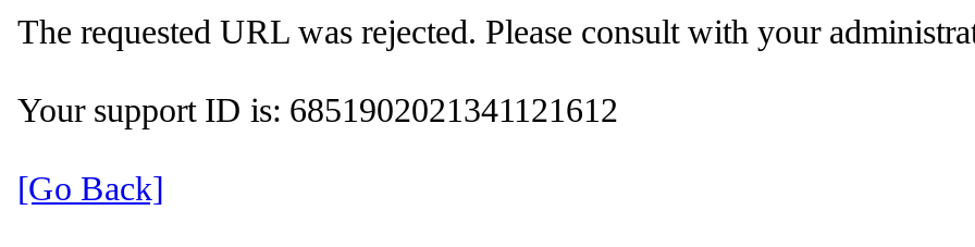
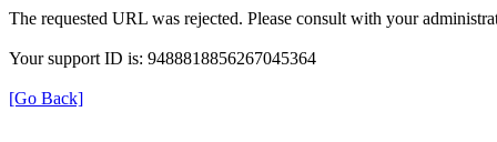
- Your support ID is: 6851902021341121612
+ Your support ID is: 9488818856267045364
